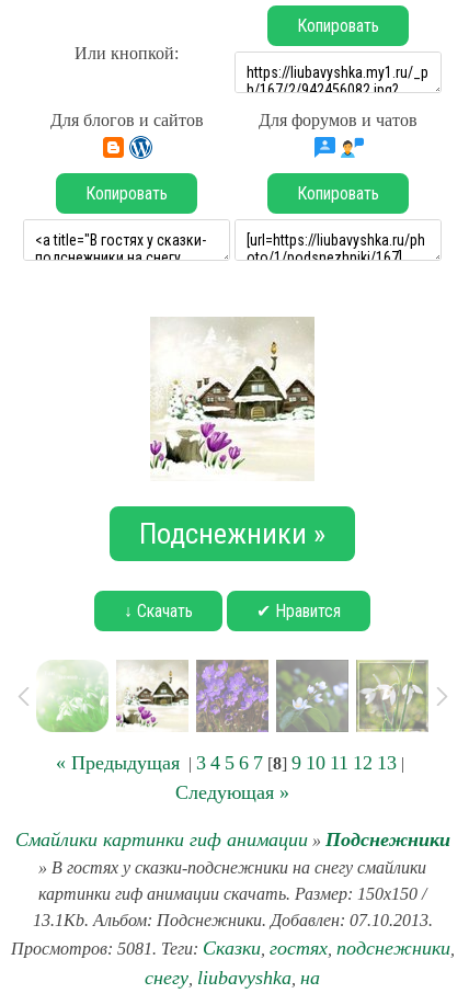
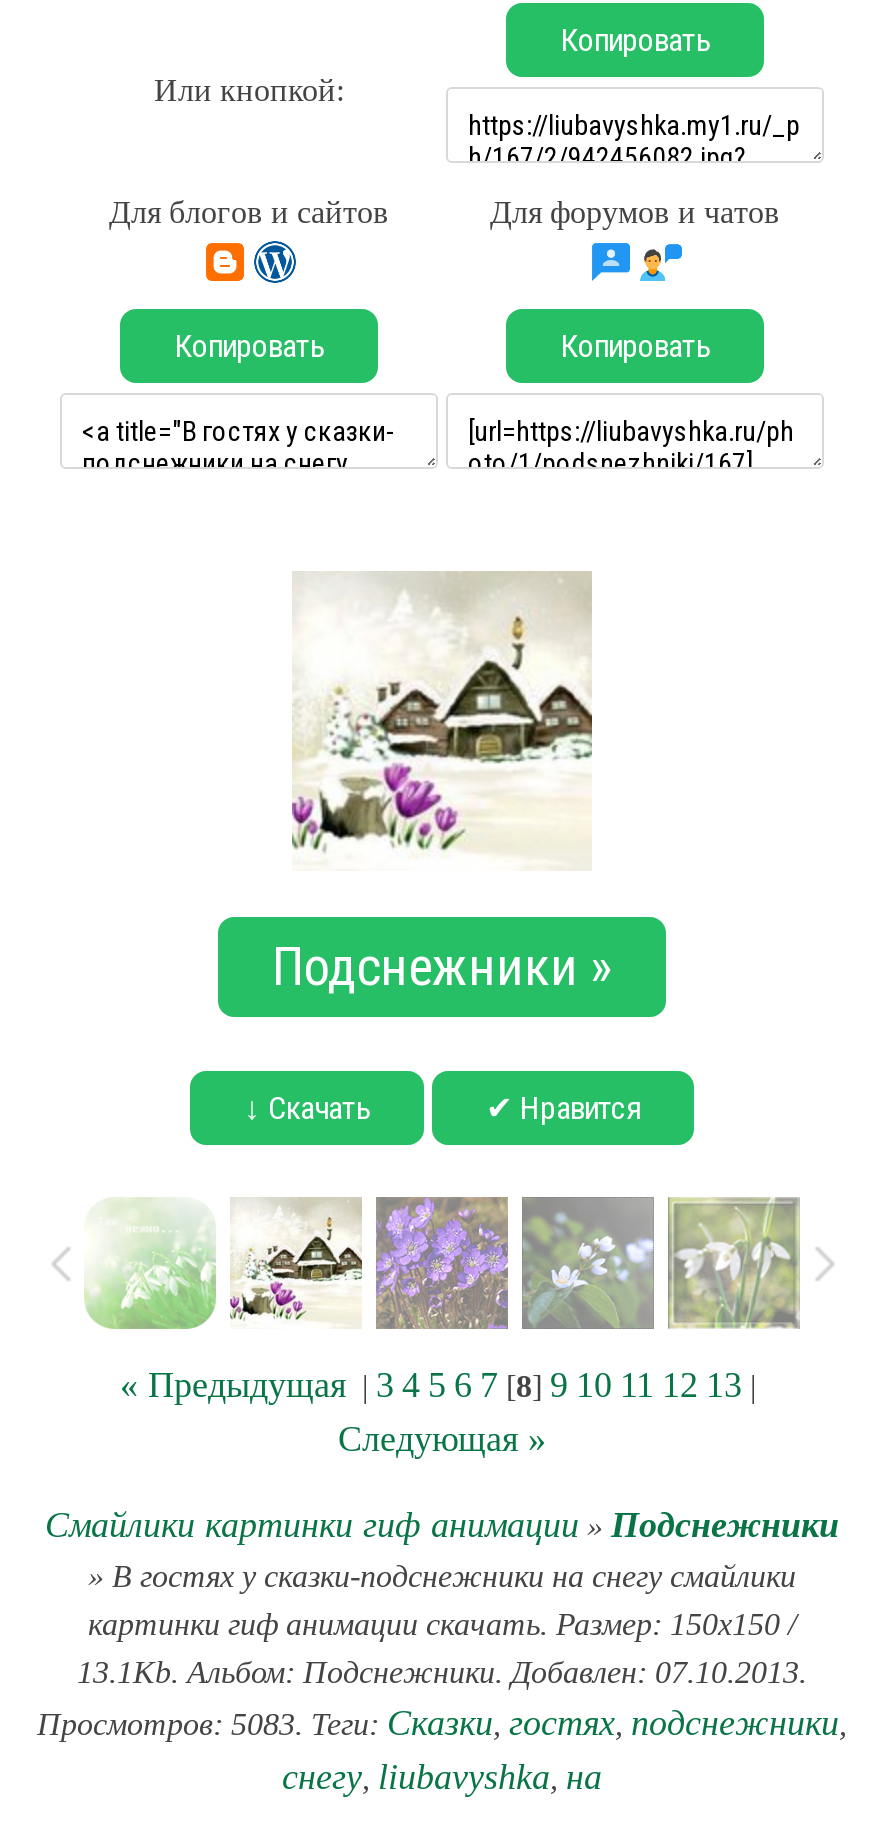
- Просмотров: 5081. Теги: Сказки, гостях, подснежники,
+ Просмотров: 5083. Теги: Сказки, гостях, подснежники,
